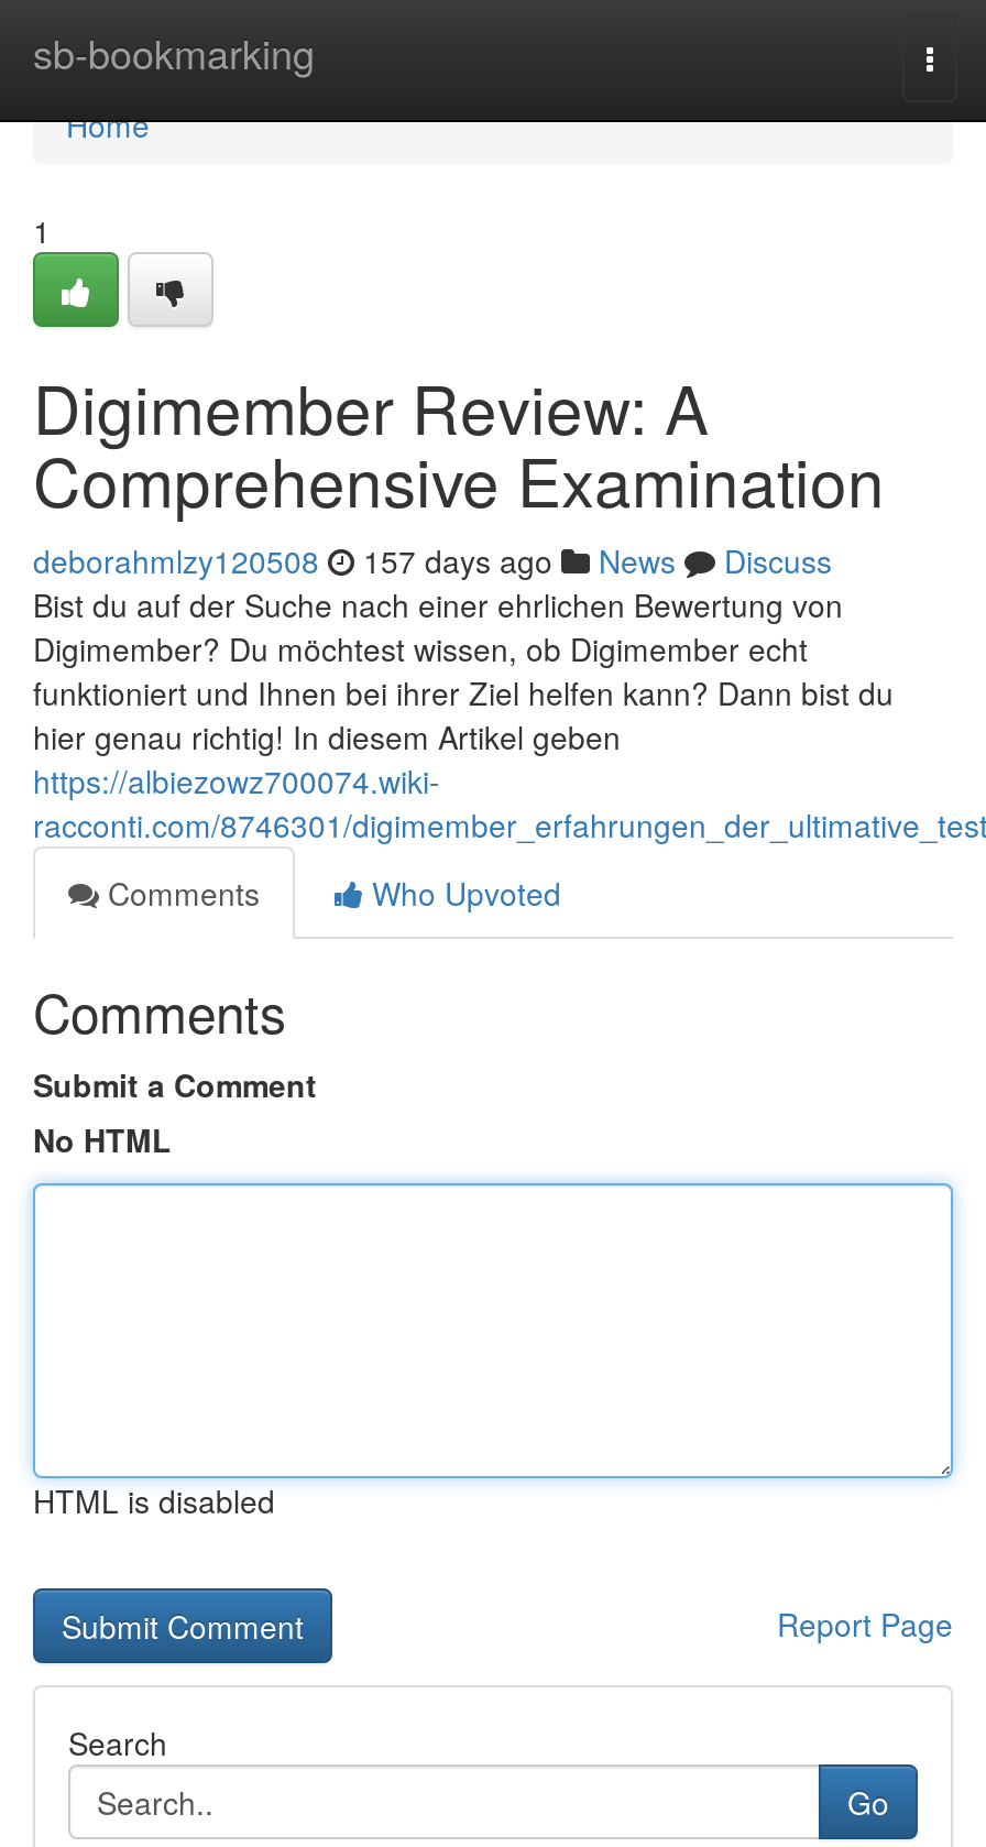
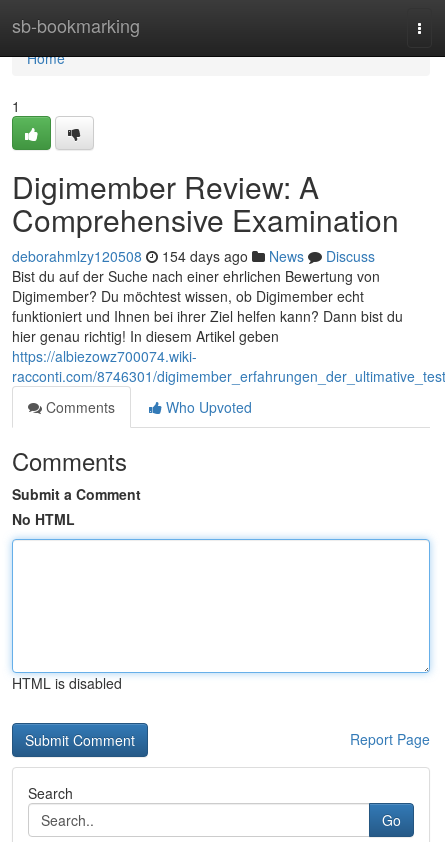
- deborahmlzy120508 157 days ago News Discuss
+ deborahmlzy120508 154 days ago News Discuss
